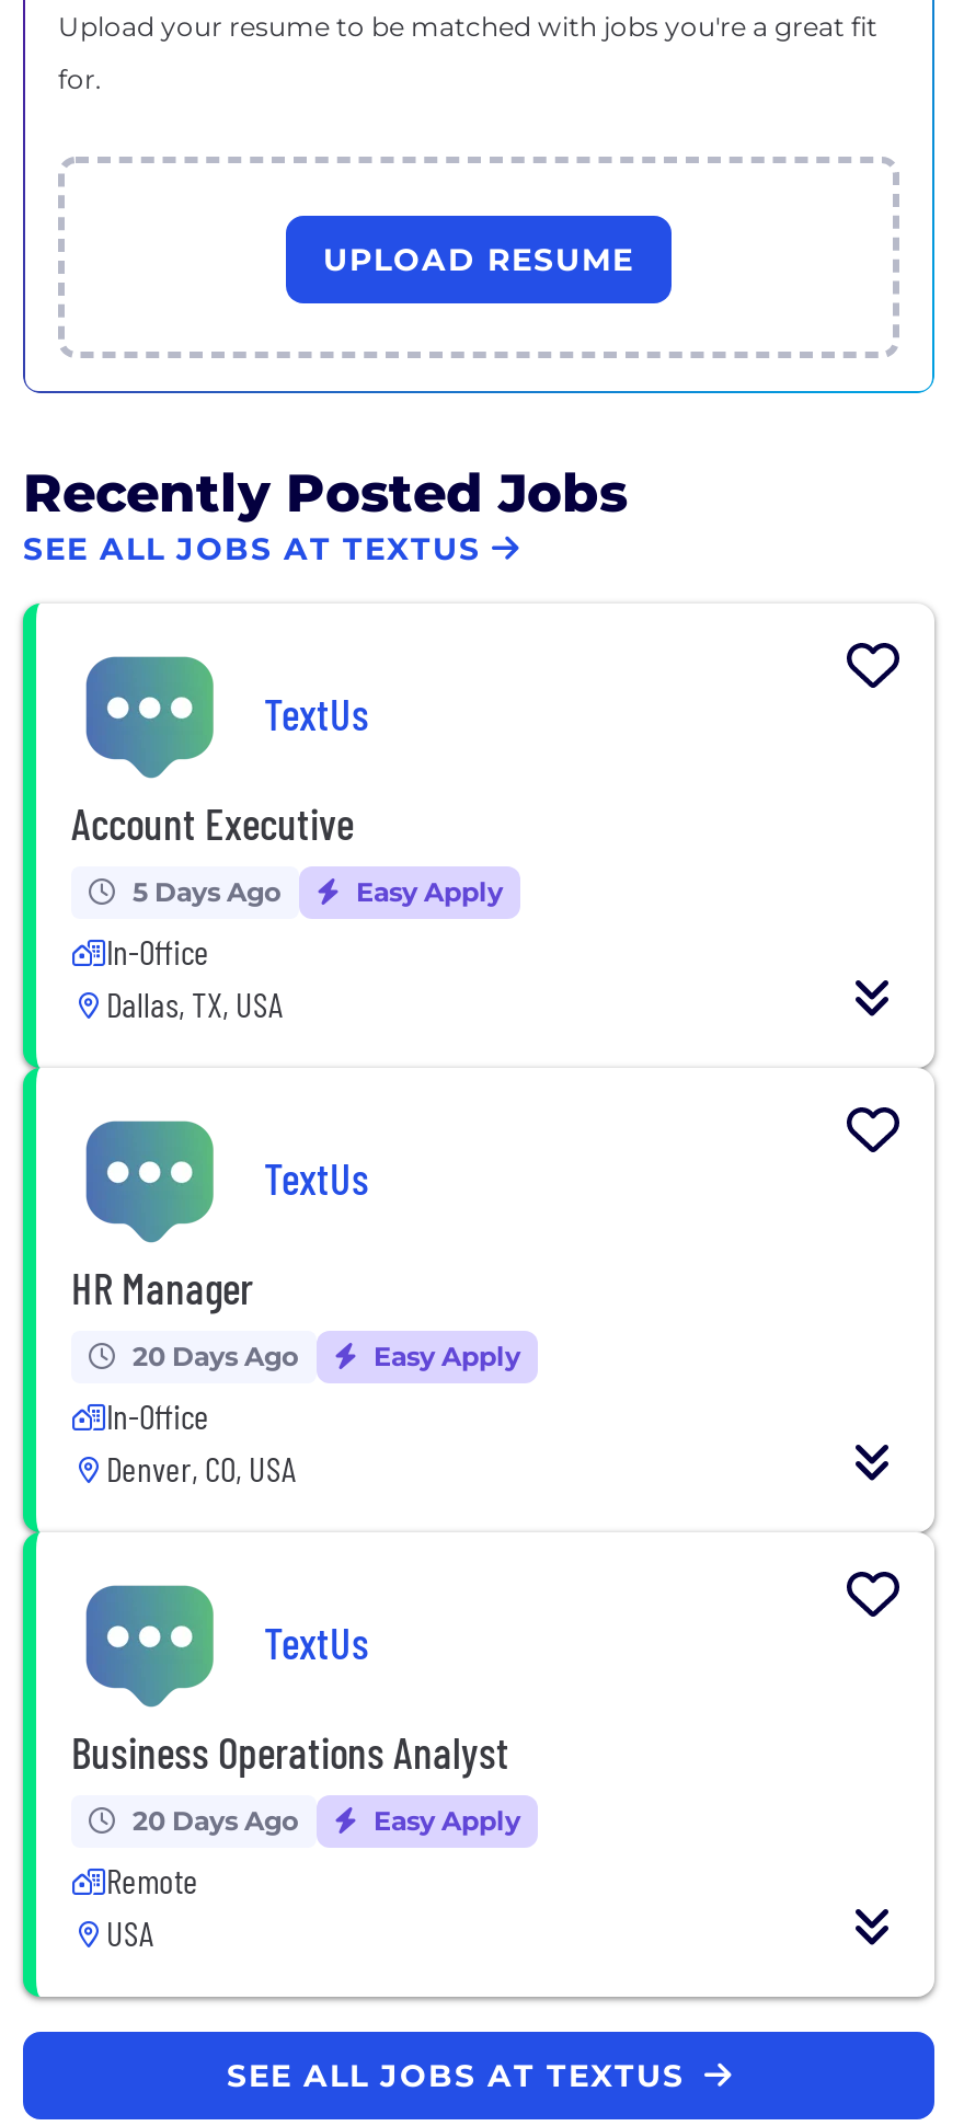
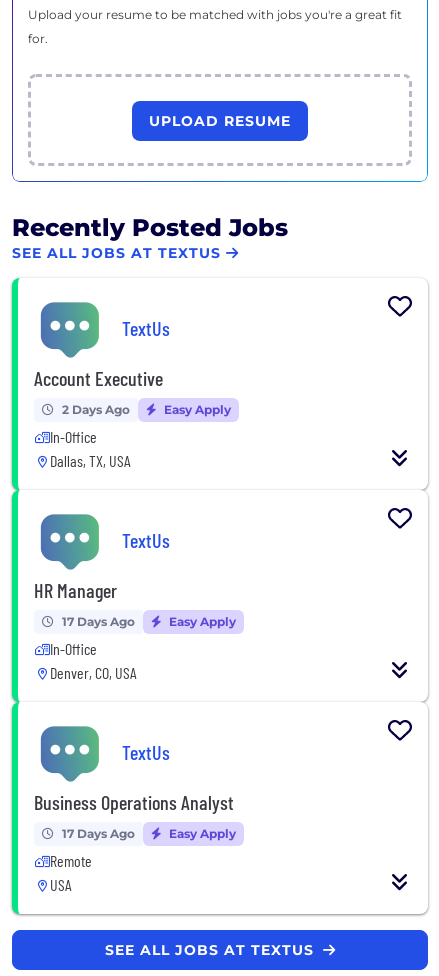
- 5 Days Ago
+ 2 Days Ago

- 20 Days Ago
+ 17 Days Ago

- 20 Days Ago
+ 17 Days Ago
